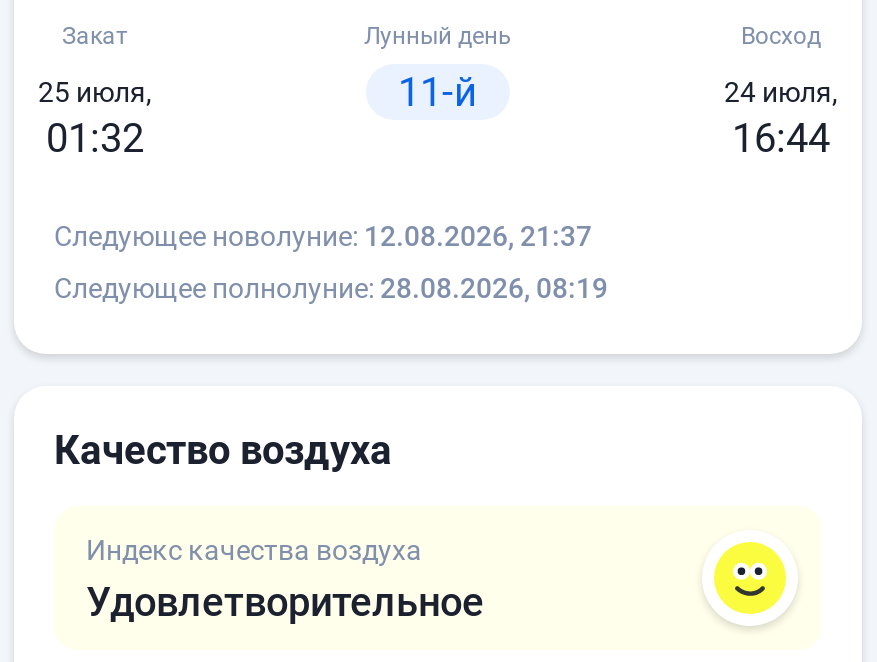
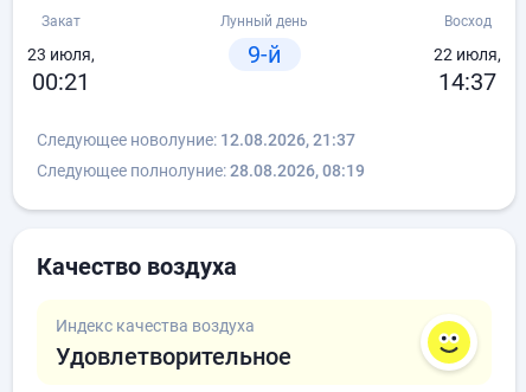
- 25 июля,
+ 23 июля,

- 11-й
+ 9-й

- 24 июля,
+ 22 июля,

- 01:32
+ 00:21

- 16:44
+ 14:37
